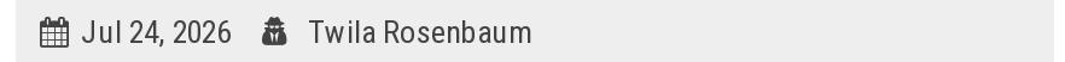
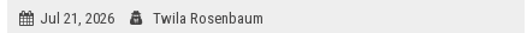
- Jul 24, 2026 Twila Rosenbaum
+ Jul 21, 2026 Twila Rosenbaum
